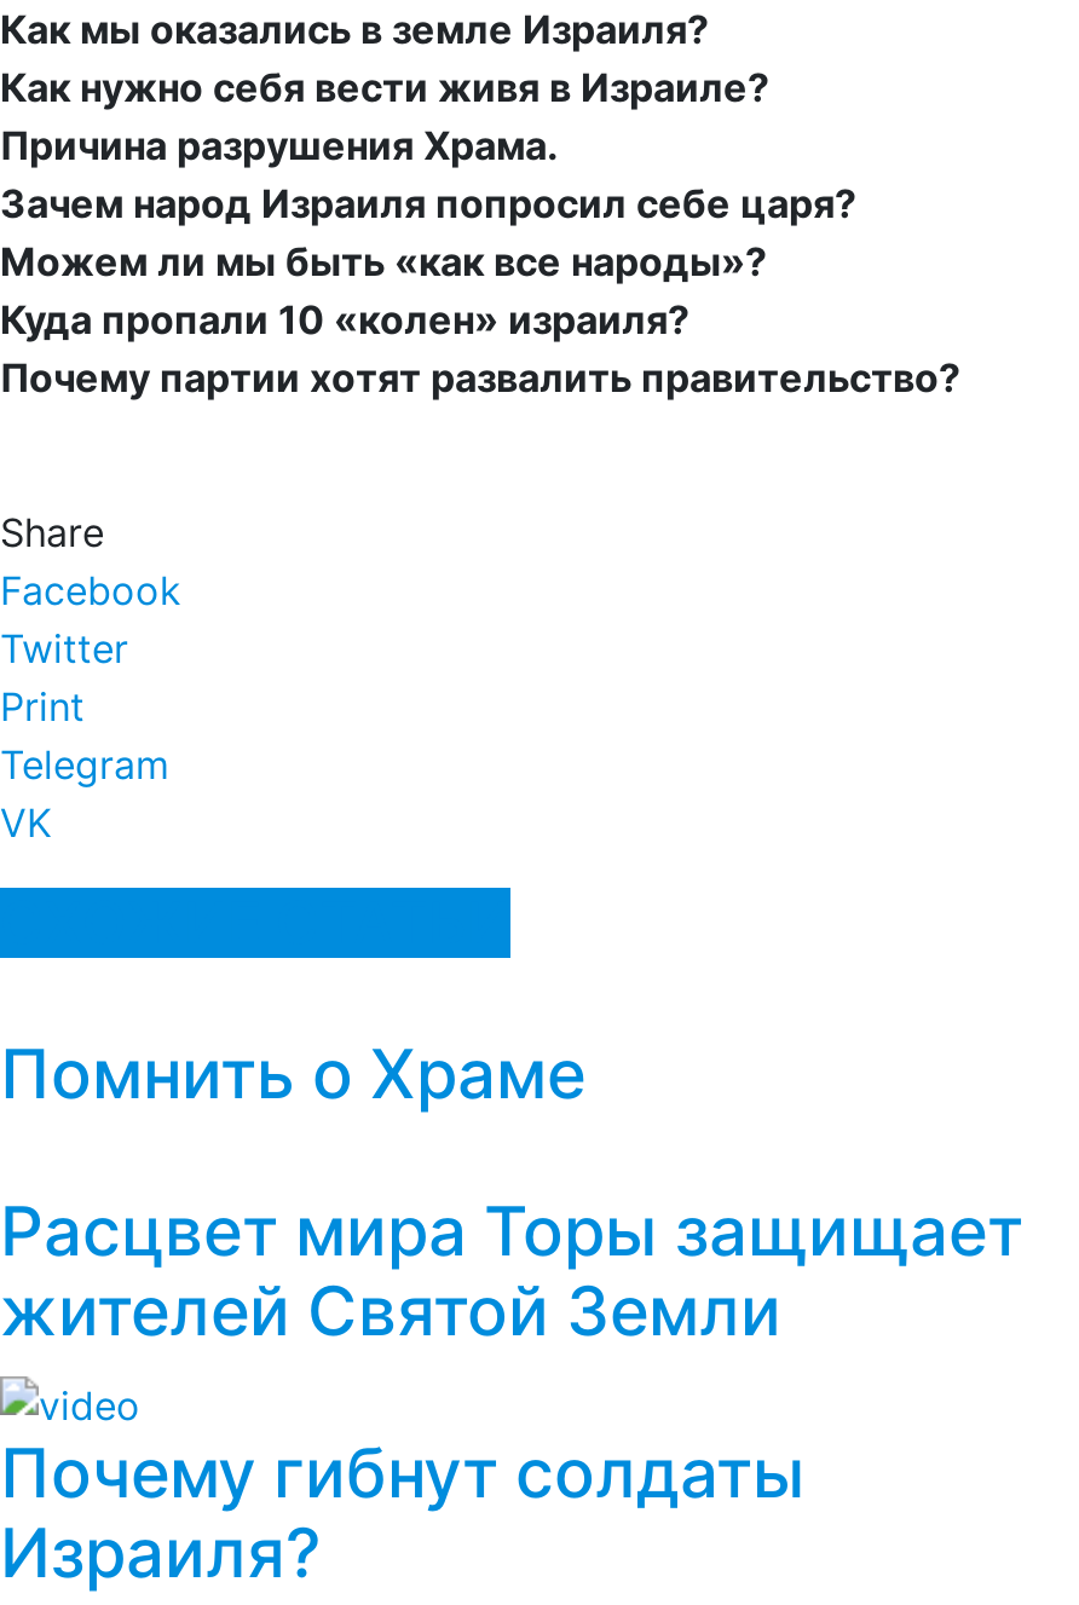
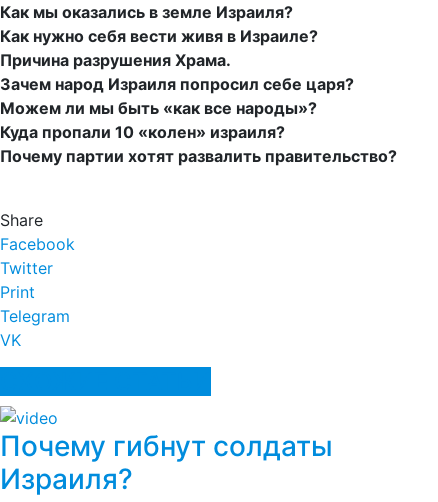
- Помнить о Храме
- Расцвет мира Торы защищает
- жителей Святой Земли
